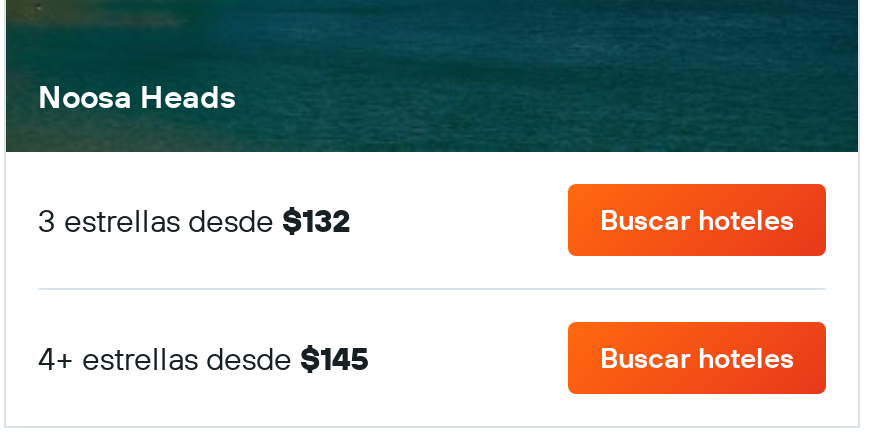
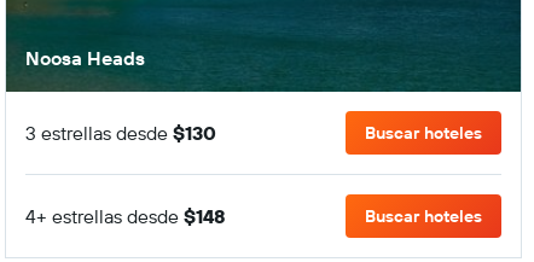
- 3 estrellas desde $132
+ 3 estrellas desde $130

- 4+ estrellas desde $145
+ 4+ estrellas desde $148
